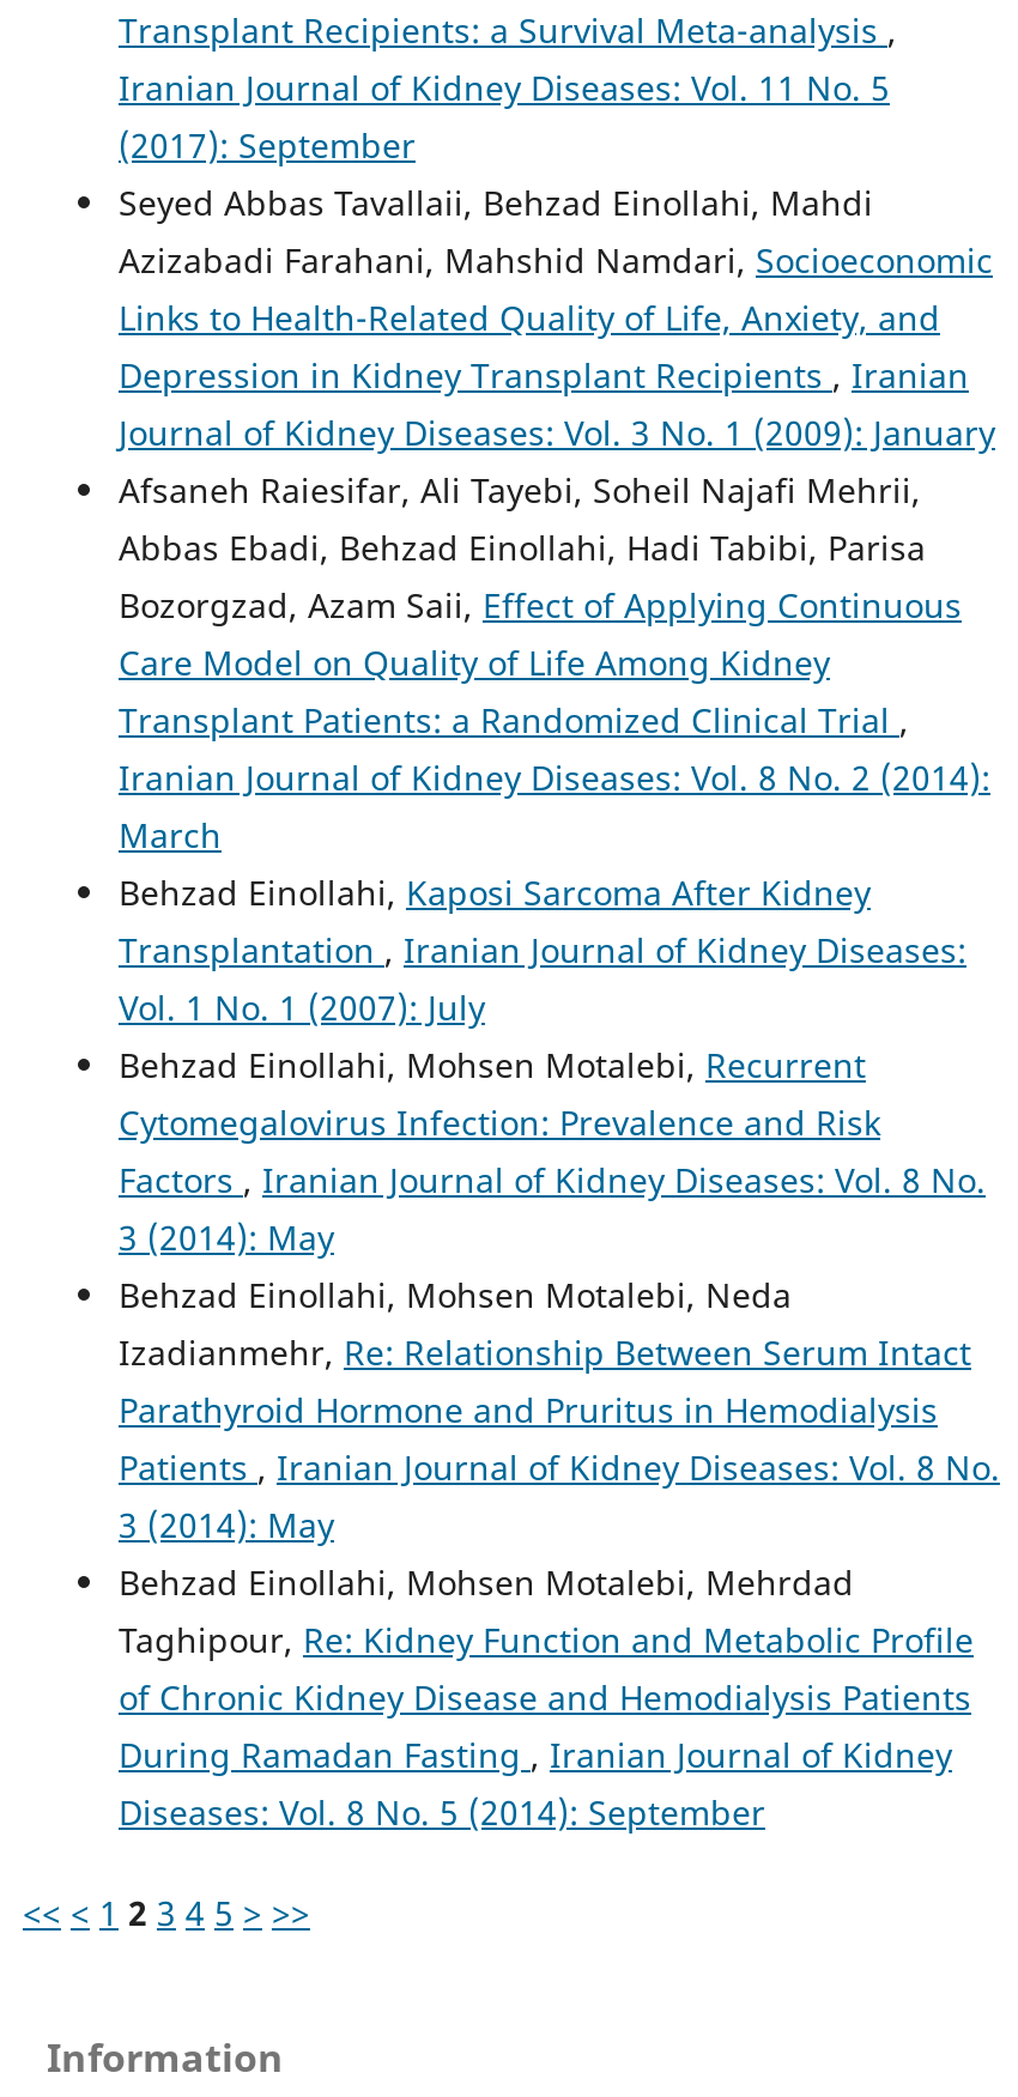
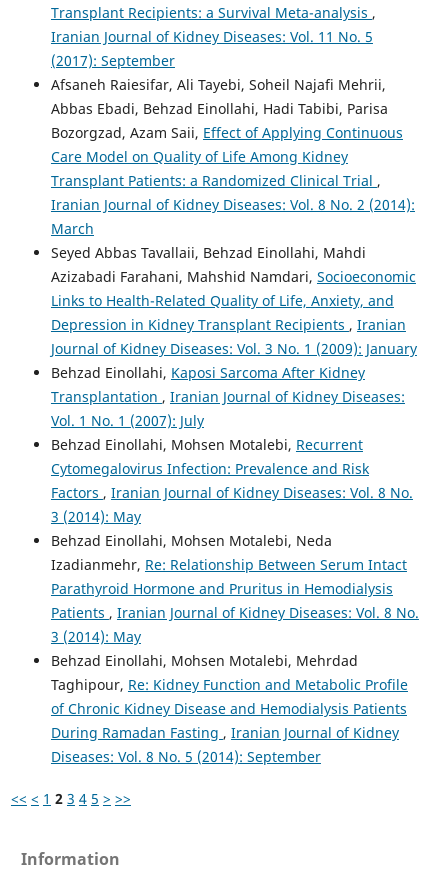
moved down: Seyed Abbas Tavallaii, Behzad Einollahi, Mahdi | Azizabadi Farahani, Mahshid Namdari, Socioeconomic | Links to Health-Related Quality of Life, Anxiety, and | Depression in Kidney Transplant Recipients, Iranian | Journal of Kidney Diseases: Vol. 3 No. 1 (2009): January

moved up: Afsaneh Raiesifar, Ali Tayebi, Soheil Najafi Mehrii, | Abbas Ebadi, Behzad Einollahi, Hadi Tabibi, Parisa | Bozorgzad, Azam Saii, Effect of Applying Continuous | Care Model on Quality of Life Among Kidney | Transplant Patients: a Randomized Clinical Trial, | Iranian Journal of Kidney Diseases: Vol. 8 No. 2 (2014): | March
